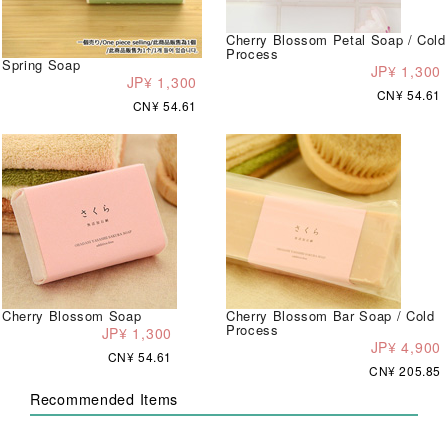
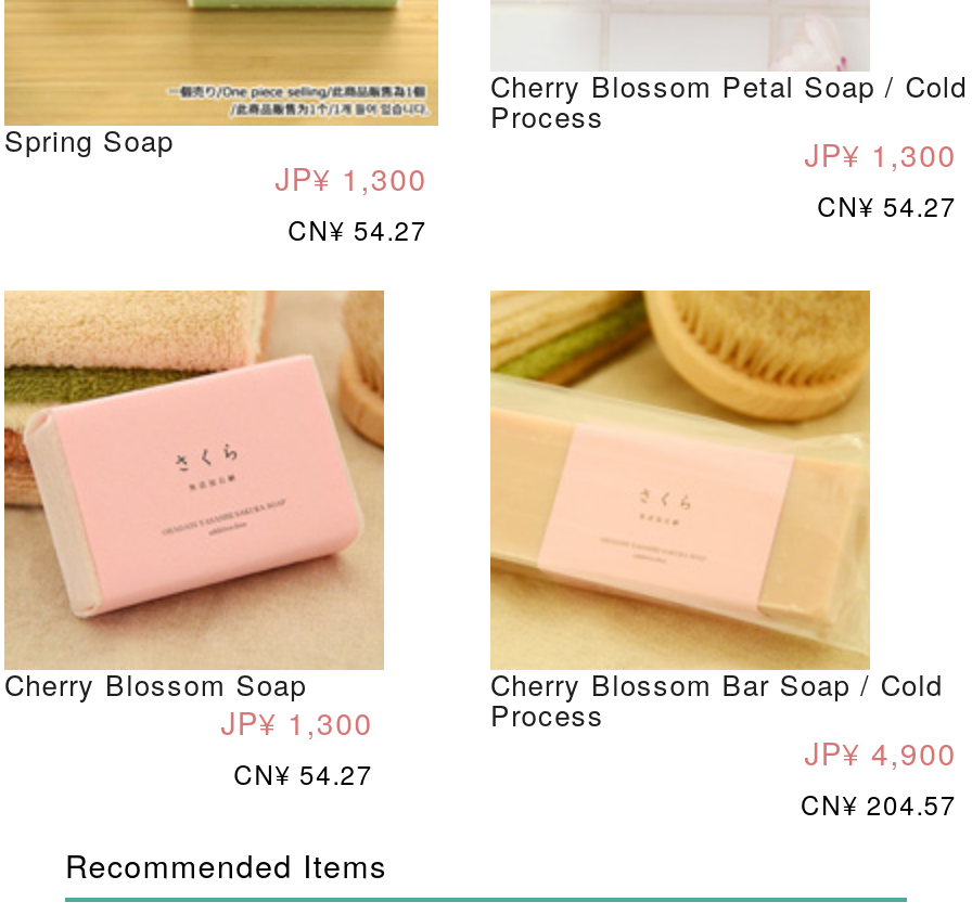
- CN¥ 54.61
+ CN¥ 54.27

- CN¥ 54.61
+ CN¥ 54.27

- CN¥ 54.61
+ CN¥ 54.27

- CN¥ 205.85
+ CN¥ 204.57
